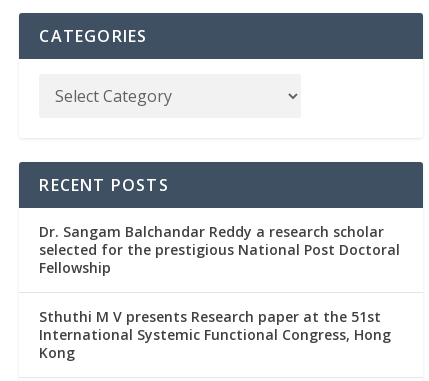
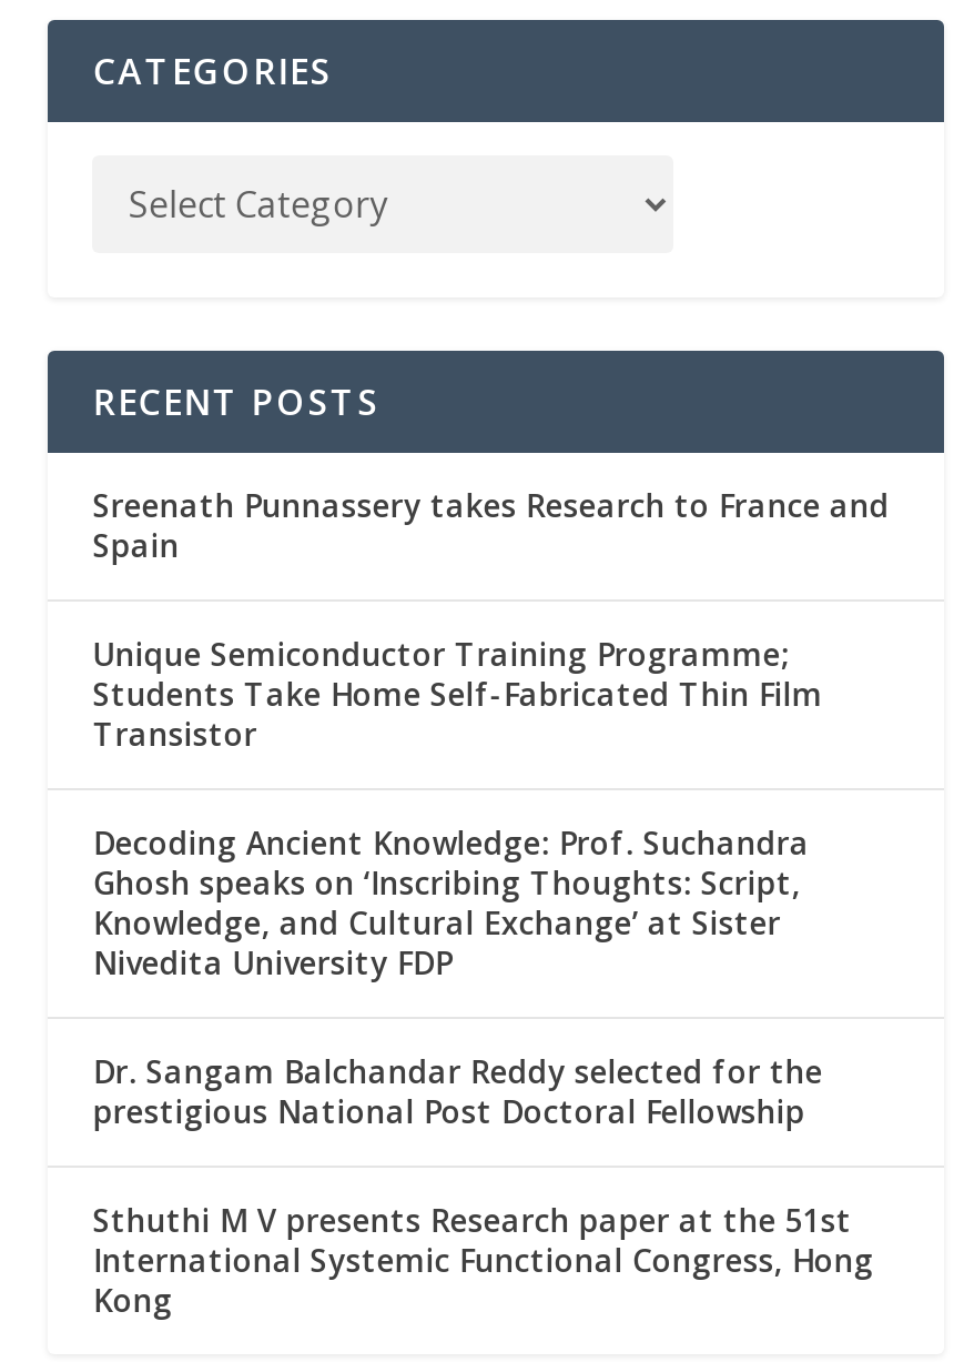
- Dr. Sangam Balchandar Reddy a research scholar
- selected for the prestigious National Post Doctoral
- Fellowship
+ Sreenath Punnassery takes Research to France and
+ Spain
+ Unique Semiconductor Training Programme;
+ Students Take Home Self-Fabricated Thin Film
+ Transistor
+ Decoding Ancient Knowledge: Prof. Suchandra
+ Ghosh speaks on ‘Inscribing Thoughts: Script,
+ Knowledge, and Cultural Exchange’ at Sister
+ Nivedita University FDP
+ Dr. Sangam Balchandar Reddy selected for the
+ prestigious National Post Doctoral Fellowship
